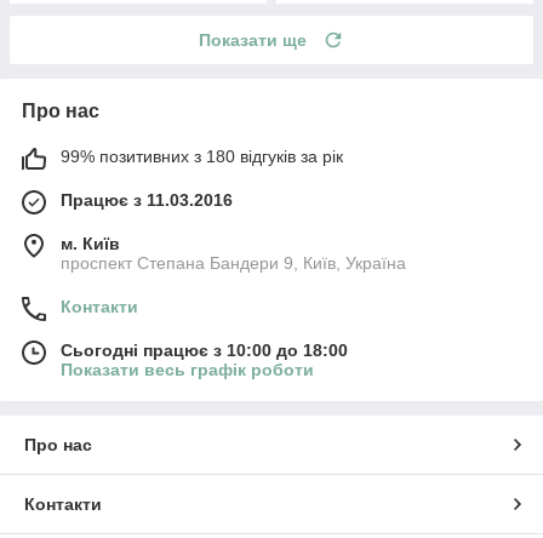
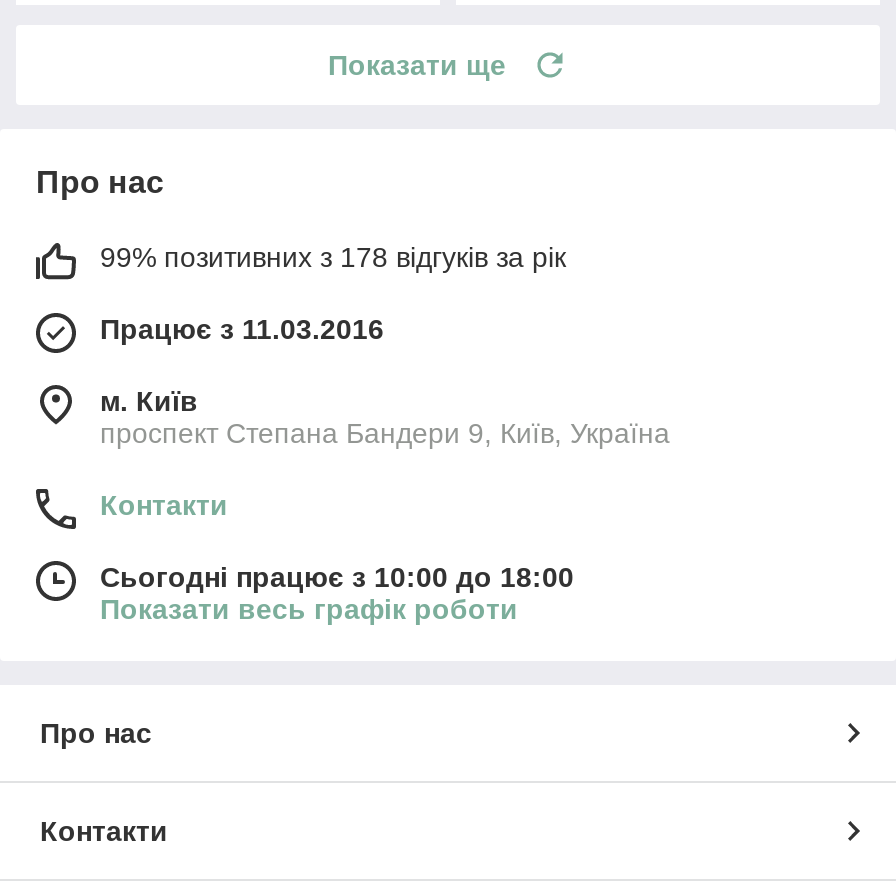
- 99% позитивних з 180 відгуків за рік
+ 99% позитивних з 178 відгуків за рік
